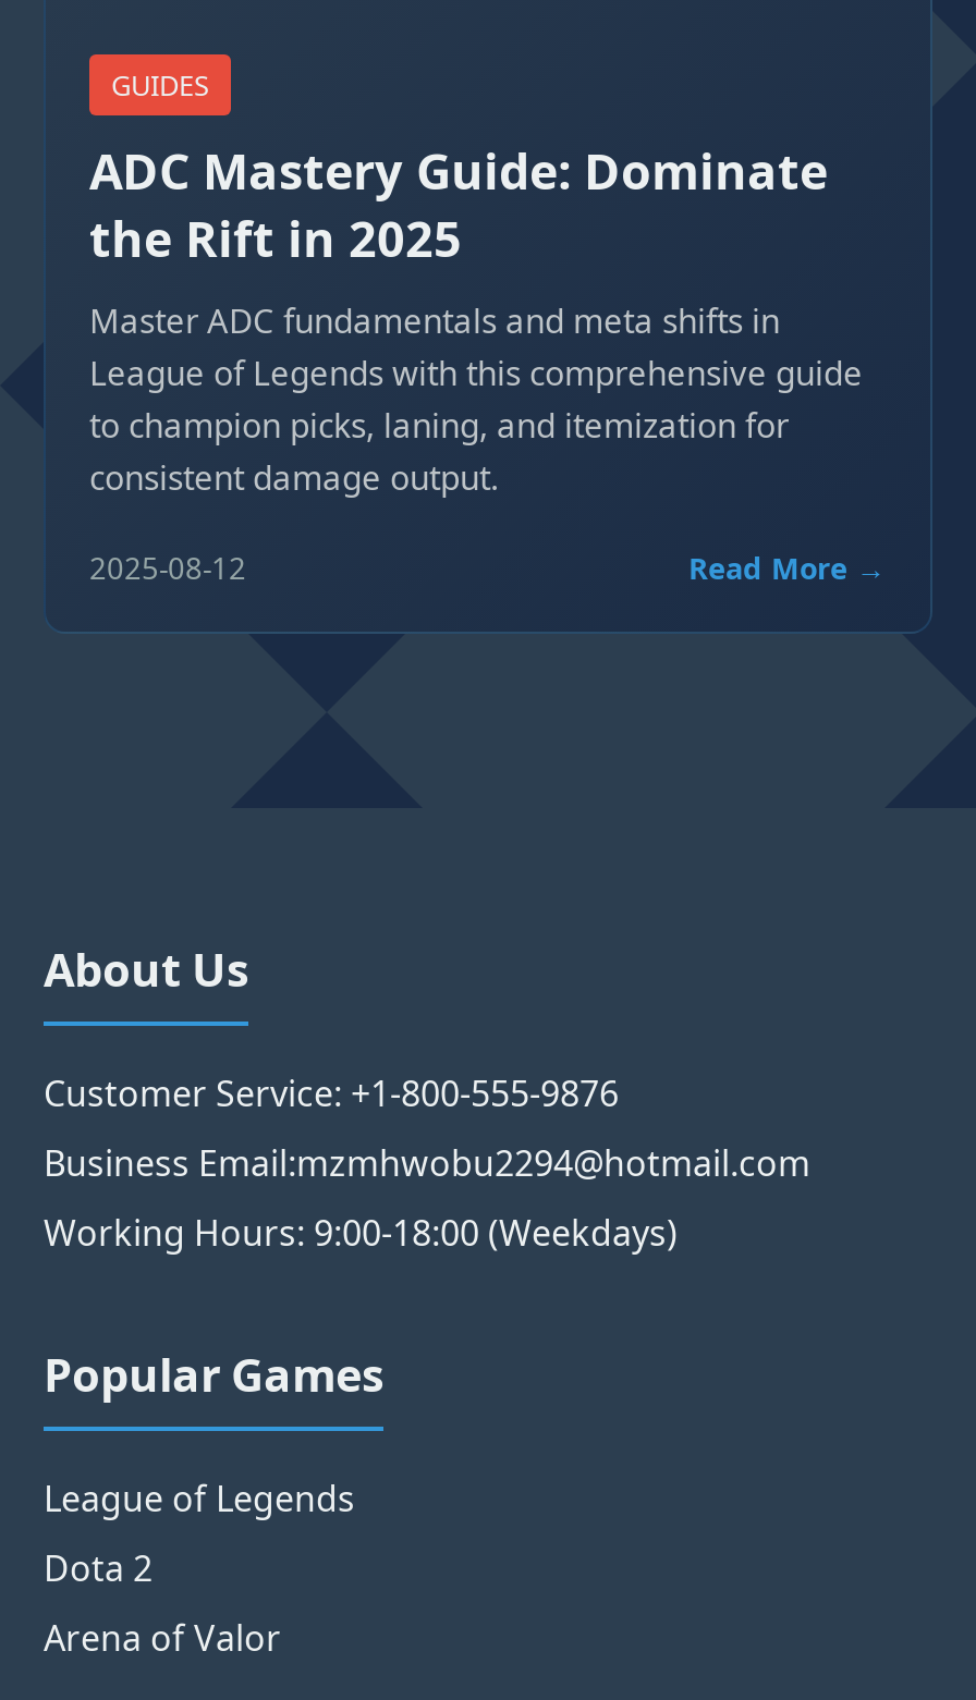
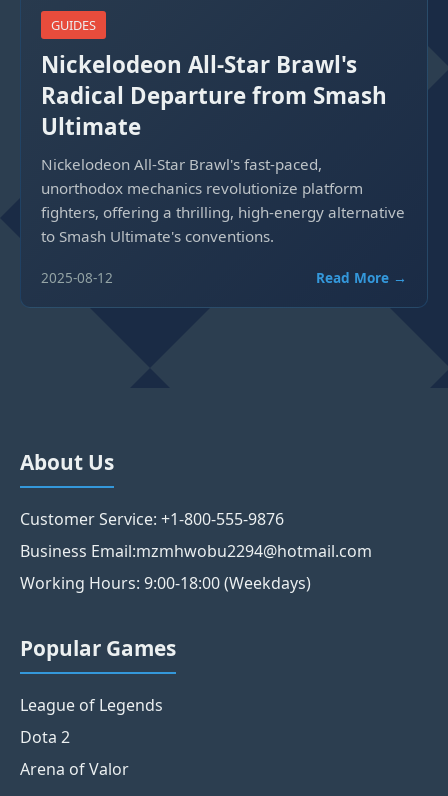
- ADC Mastery Guide: Dominate
- the Rift in 2025
- Master ADC fundamentals and meta shifts in
- League of Legends with this comprehensive guide
- to champion picks, laning, and itemization for
- consistent damage output.
+ Nickelodeon All-Star Brawl's
+ Radical Departure from Smash
+ Ultimate
+ Nickelodeon All-Star Brawl's fast-paced,
+ unorthodox mechanics revolutionize platform
+ fighters, offering a thrilling, high-energy alternative
+ to Smash Ultimate's conventions.
